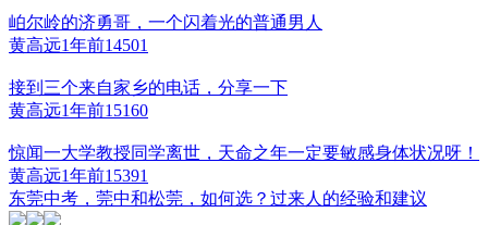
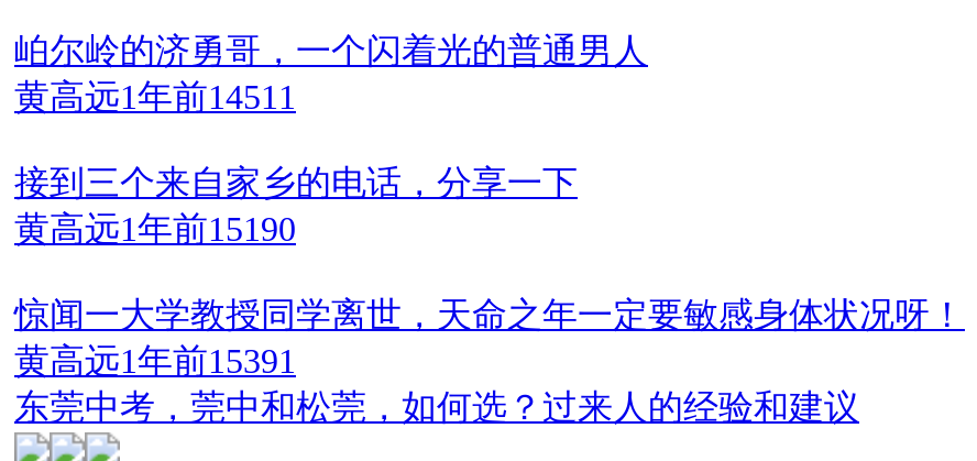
- 黄高远1年前1450 1
+ 黄高远1年前1451 1

- 黄高远1年前15160
+ 黄高远1年前15190
